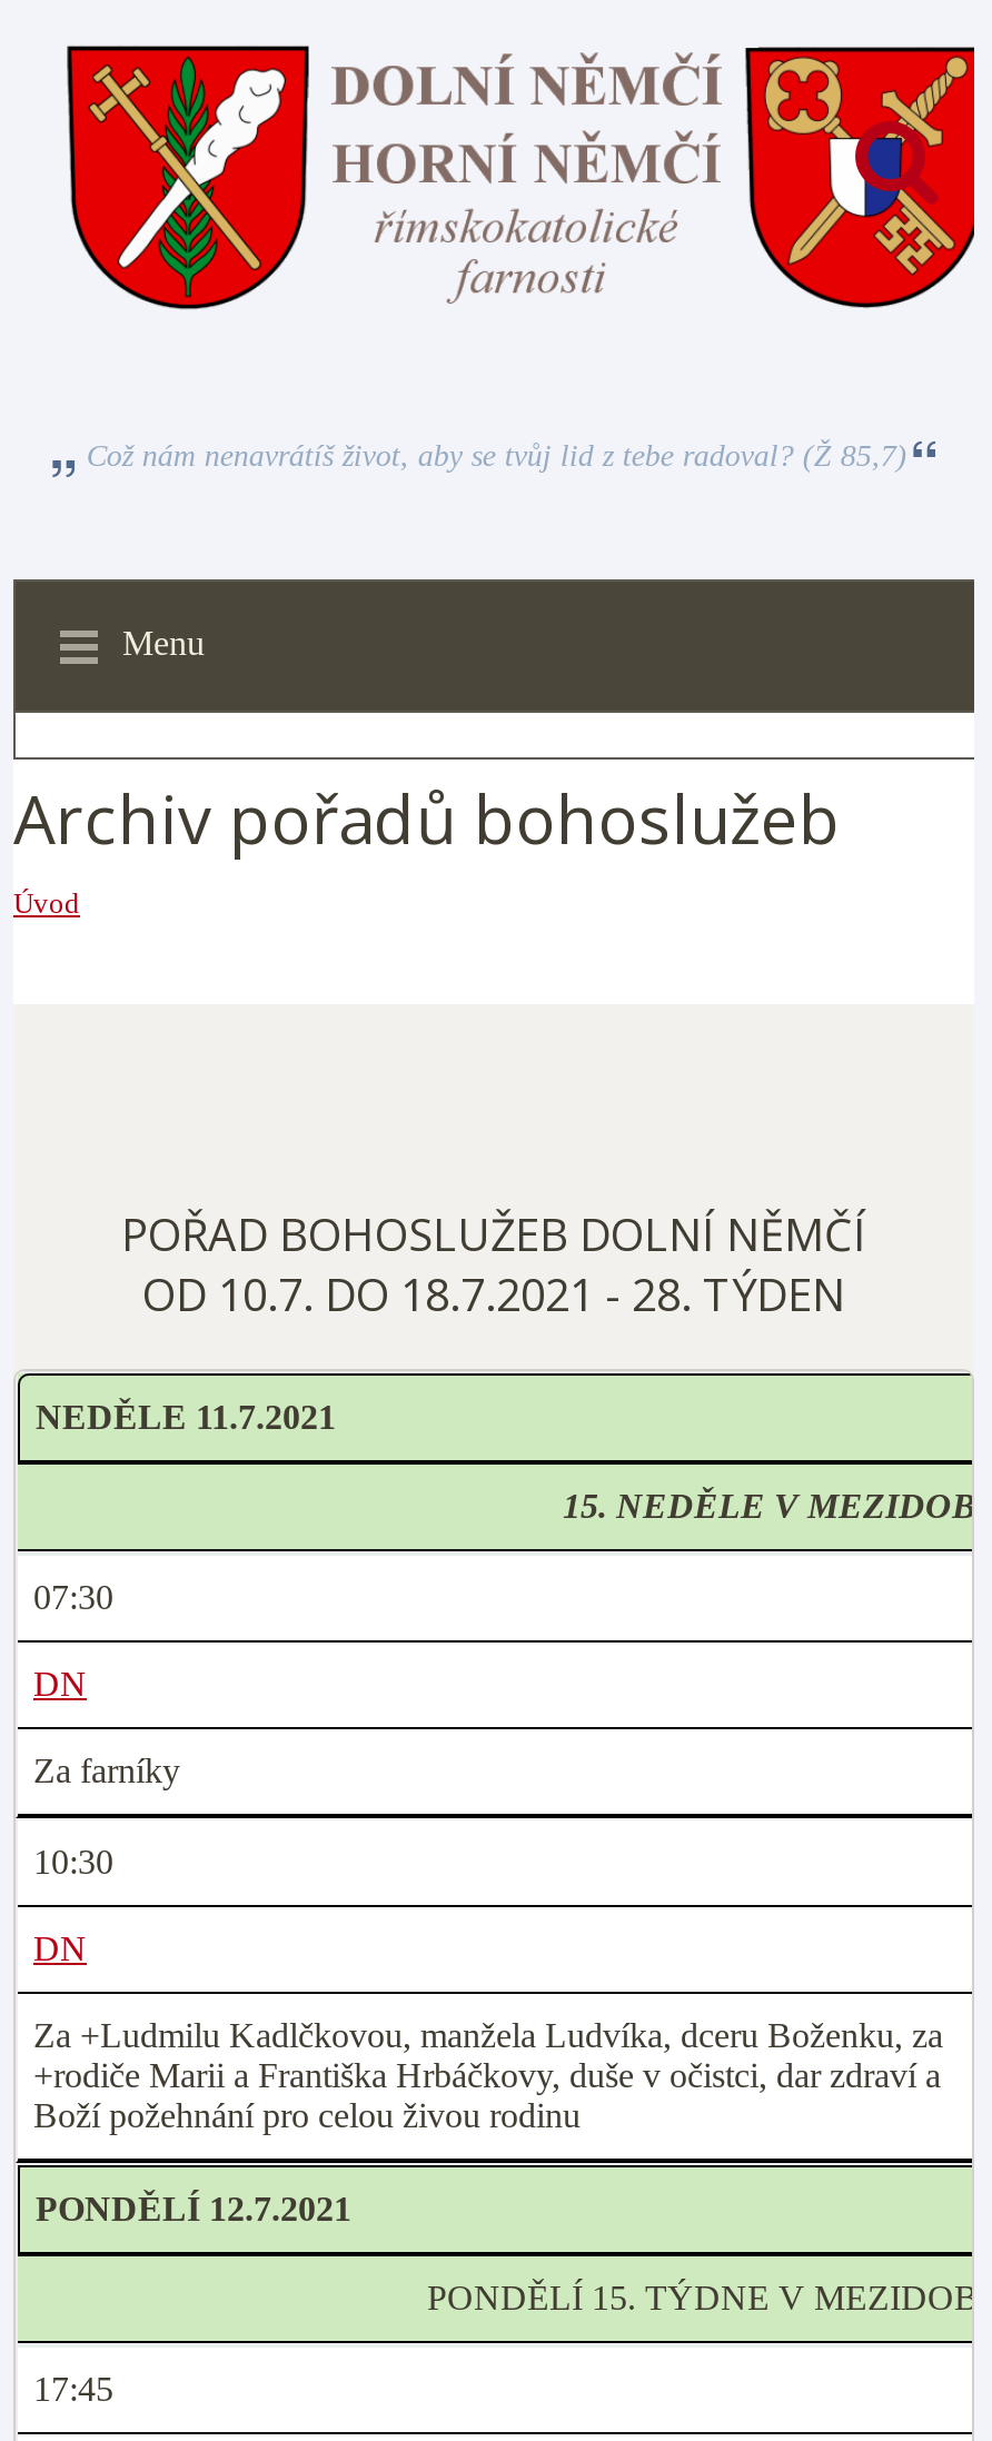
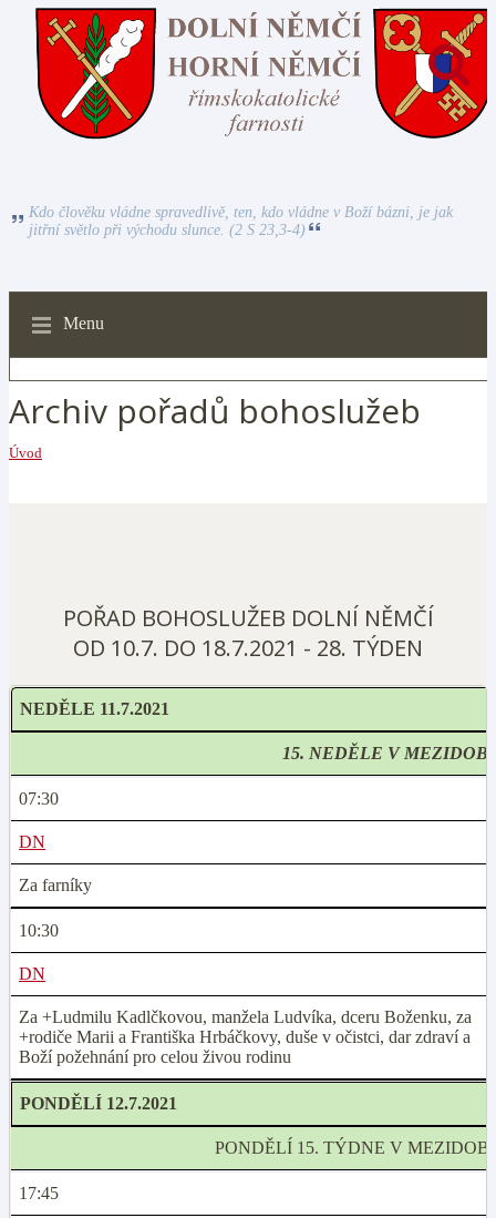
- Což nám nenavrátíš život, aby se tvůj lid z tebe radoval? (Ž 85,7)
+ Kdo člověku vládne spravedlivě, ten, kdo vládne v Boží bázni, je jak
+ jitřní světlo při východu slunce. (2 S 23,3-4)
